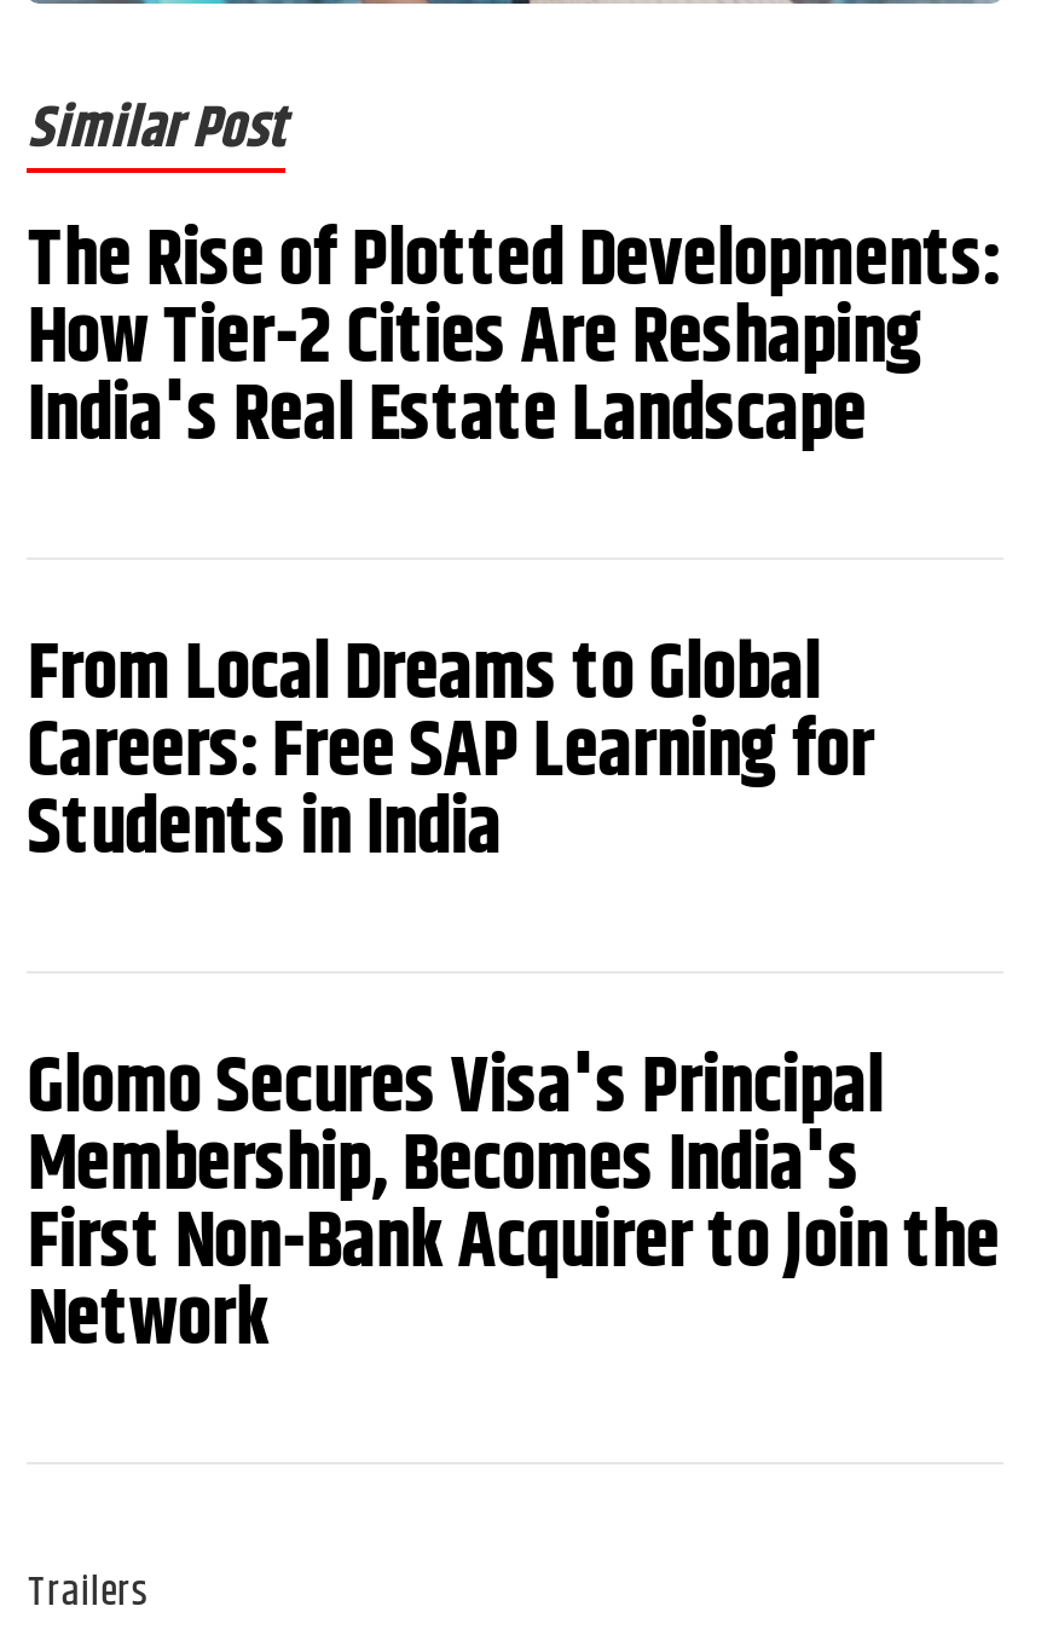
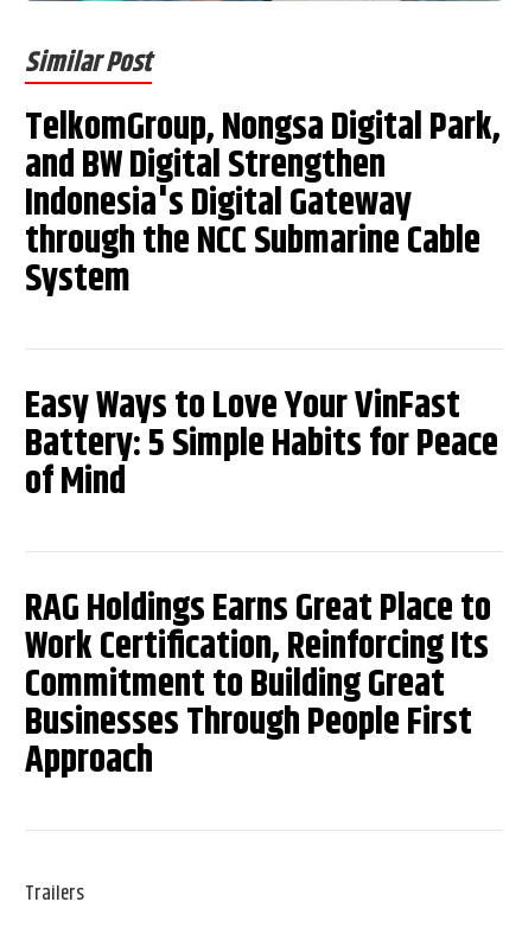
- The Rise of Plotted Developments:
- How Tier-2 Cities Are Reshaping
- India's Real Estate Landscape
+ TelkomGroup, Nongsa Digital Park,
+ and BW Digital Strengthen
+ Indonesia's Digital Gateway
+ through the NCC Submarine Cable
+ System

- From Local Dreams to Global
- Careers: Free SAP Learning for
- Students in India
+ Easy Ways to Love Your VinFast
+ Battery: 5 Simple Habits for Peace
+ of Mind

- Glomo Secures Visa's Principal
- Membership, Becomes India's
- First Non-Bank Acquirer to Join the
- Network
+ RAG Holdings Earns Great Place to
+ Work Certification, Reinforcing Its
+ Commitment to Building Great
+ Businesses Through People First
+ Approach
